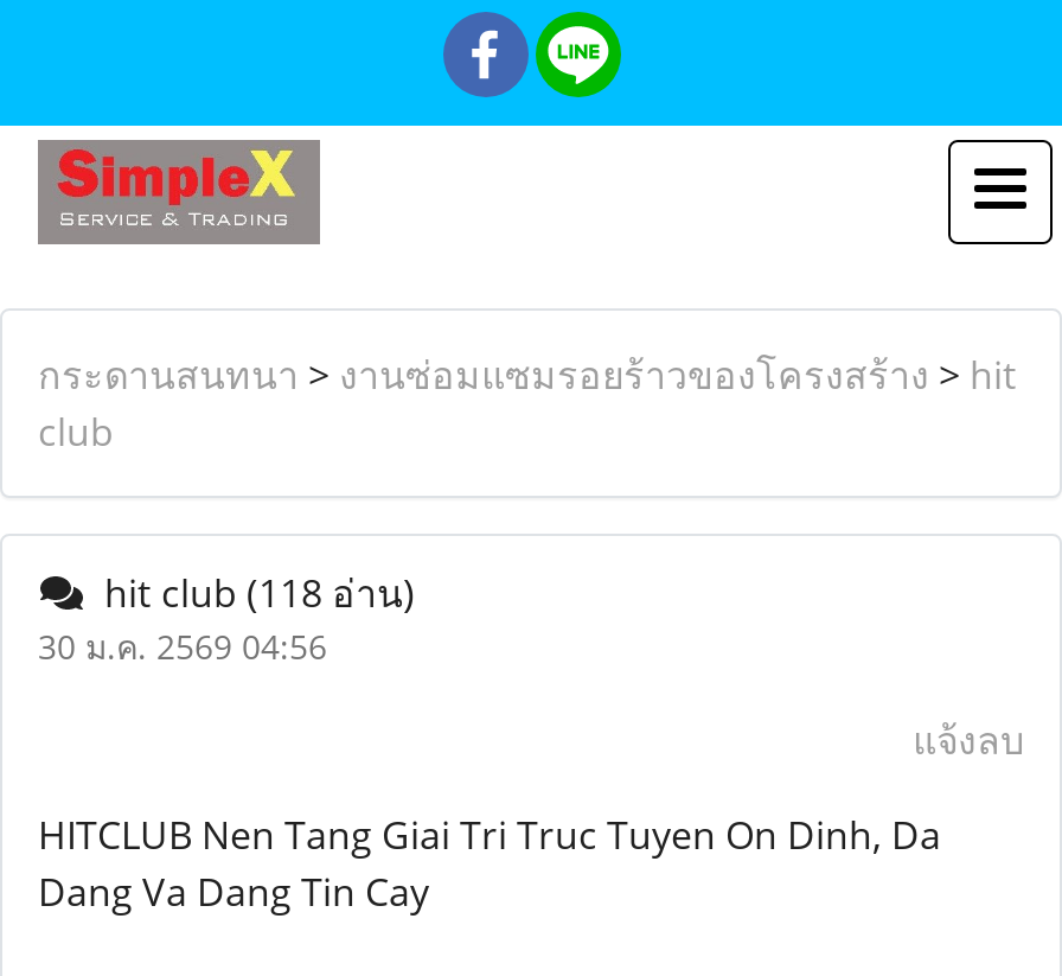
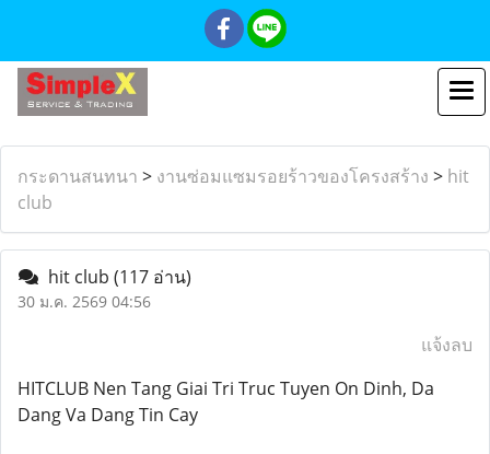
- hit club (118 อ่าน)
+ hit club (117 อ่าน)
